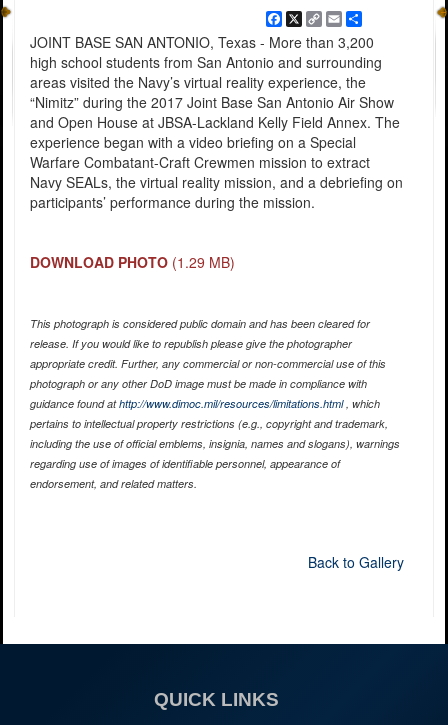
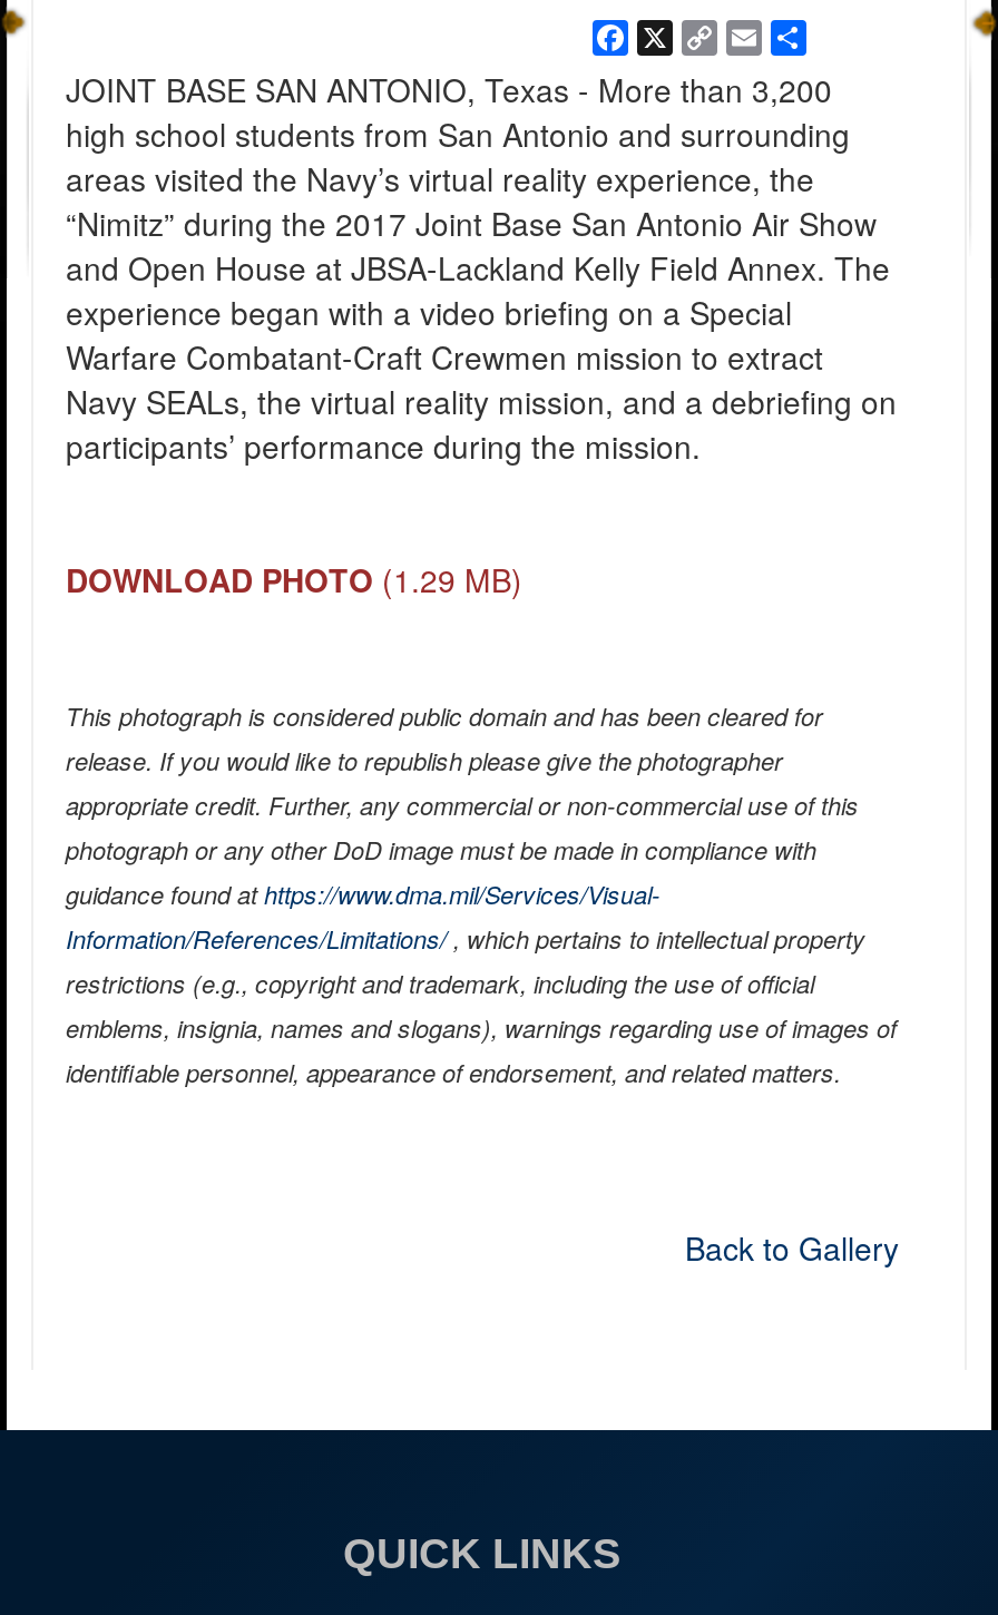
- guidance found at http://www.dimoc.mil/resources/limitations.html, which
- pertains to intellectual property restrictions (e.g., copyright and trademark,
- including the use of official emblems, insignia, names and slogans), warnings
- regarding use of images of identifiable personnel, appearance of
- endorsement, and related matters.
+ guidance found at https://www.dma.mil/Services/Visual-
+ Information/References/Limitations/, which pertains to intellectual property
+ restrictions (e.g., copyright and trademark, including the use of official
+ emblems, insignia, names and slogans), warnings regarding use of images of
+ identifiable personnel, appearance of endorsement, and related matters.
